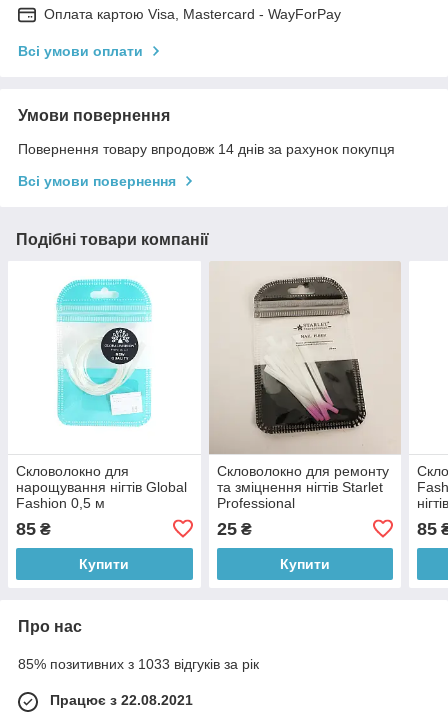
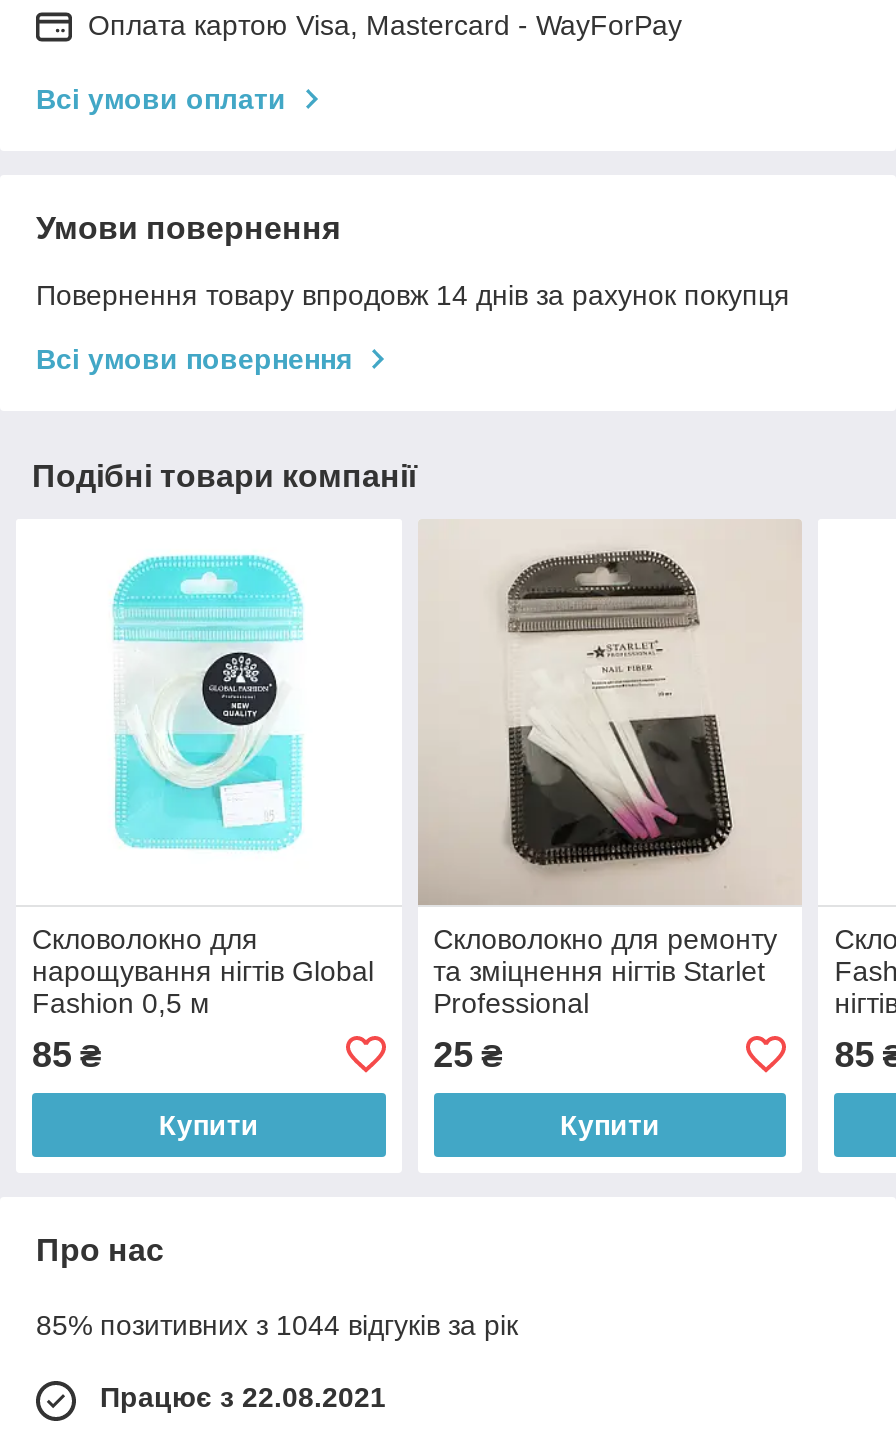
- 85% позитивних з 1033 відгуків за рік
+ 85% позитивних з 1044 відгуків за рік
